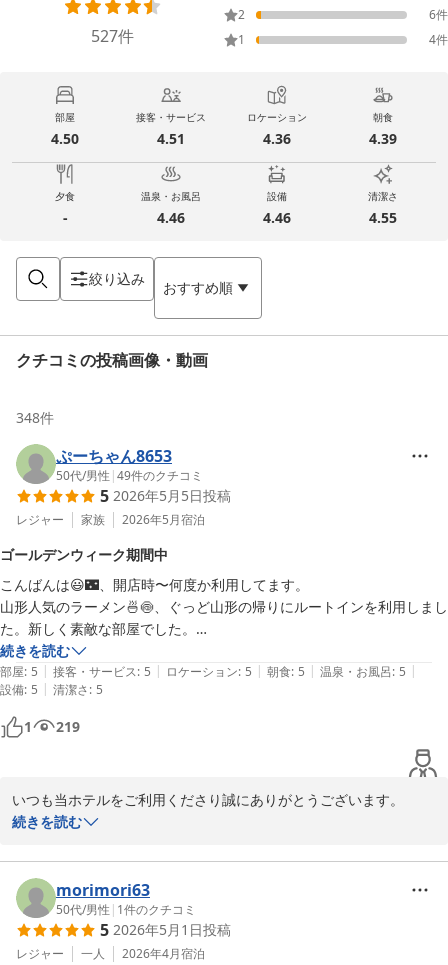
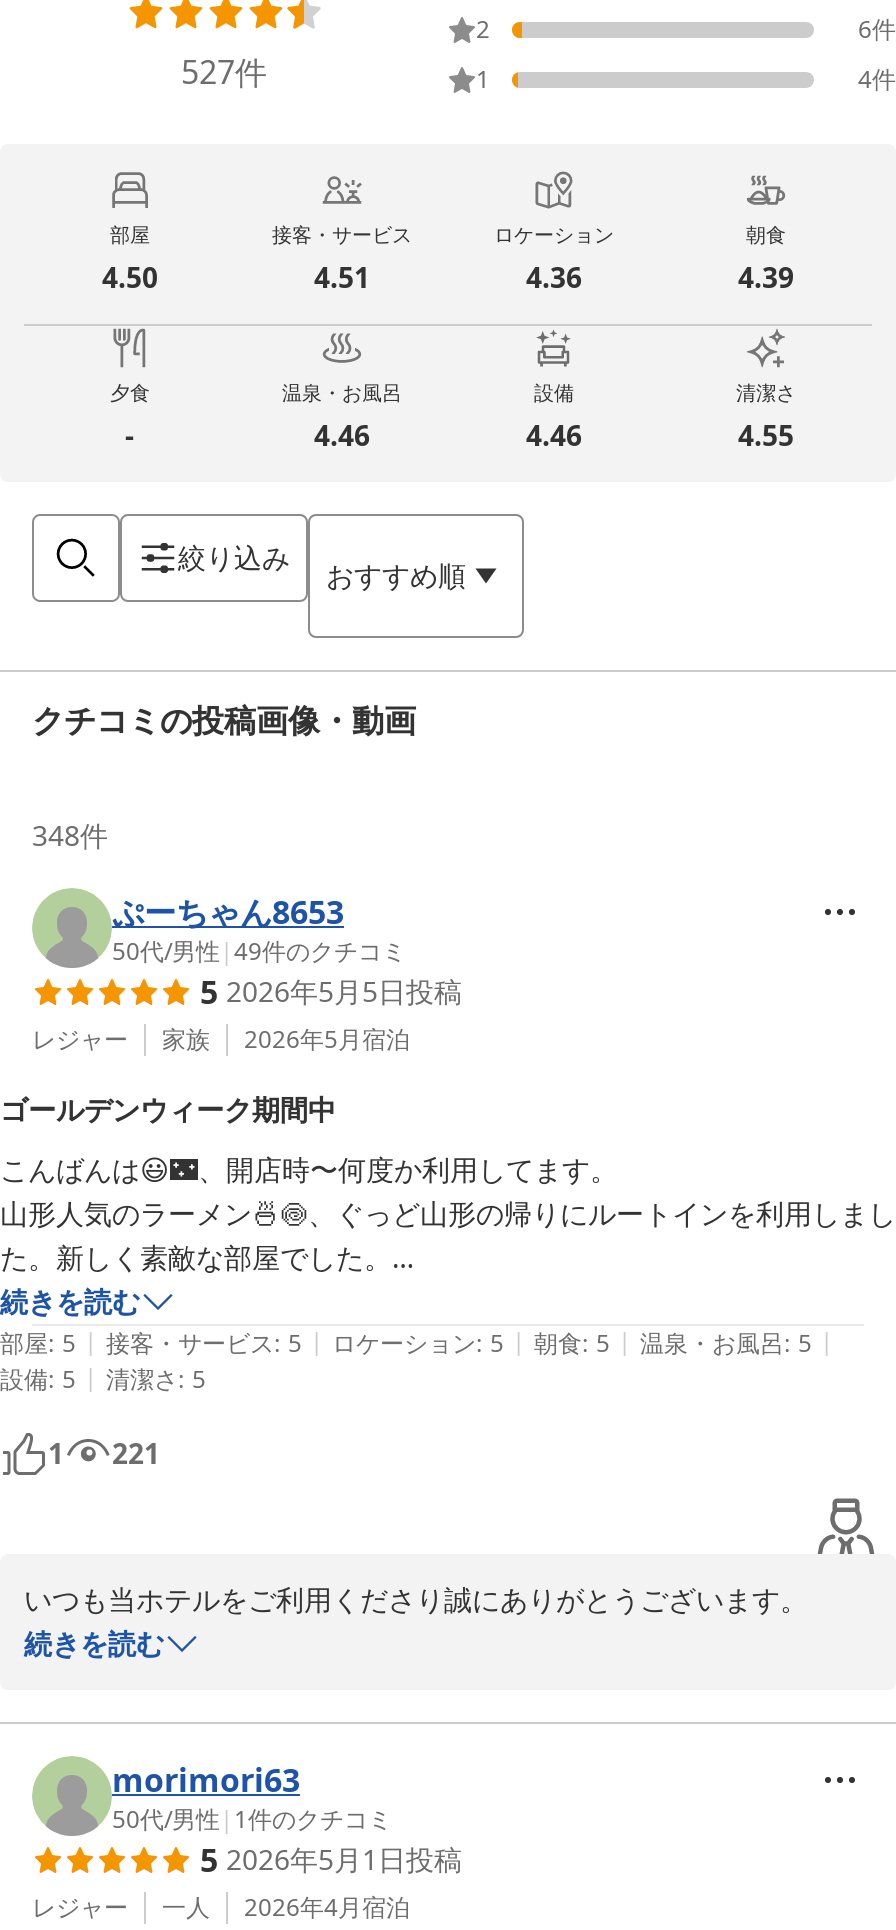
- 1 219
+ 1 221
